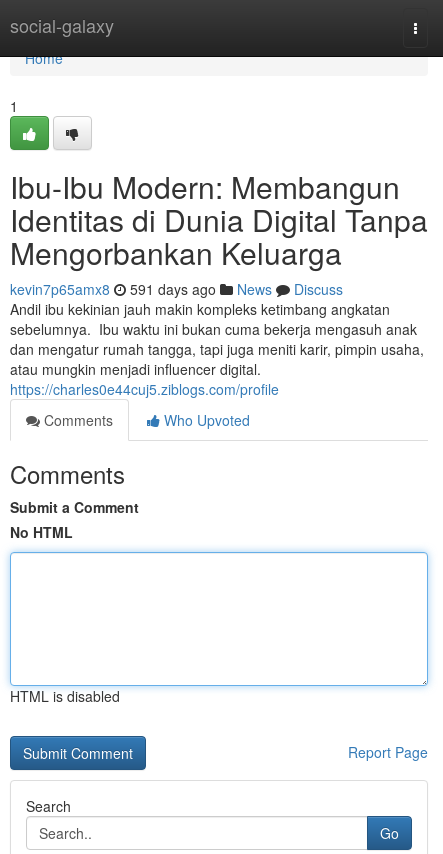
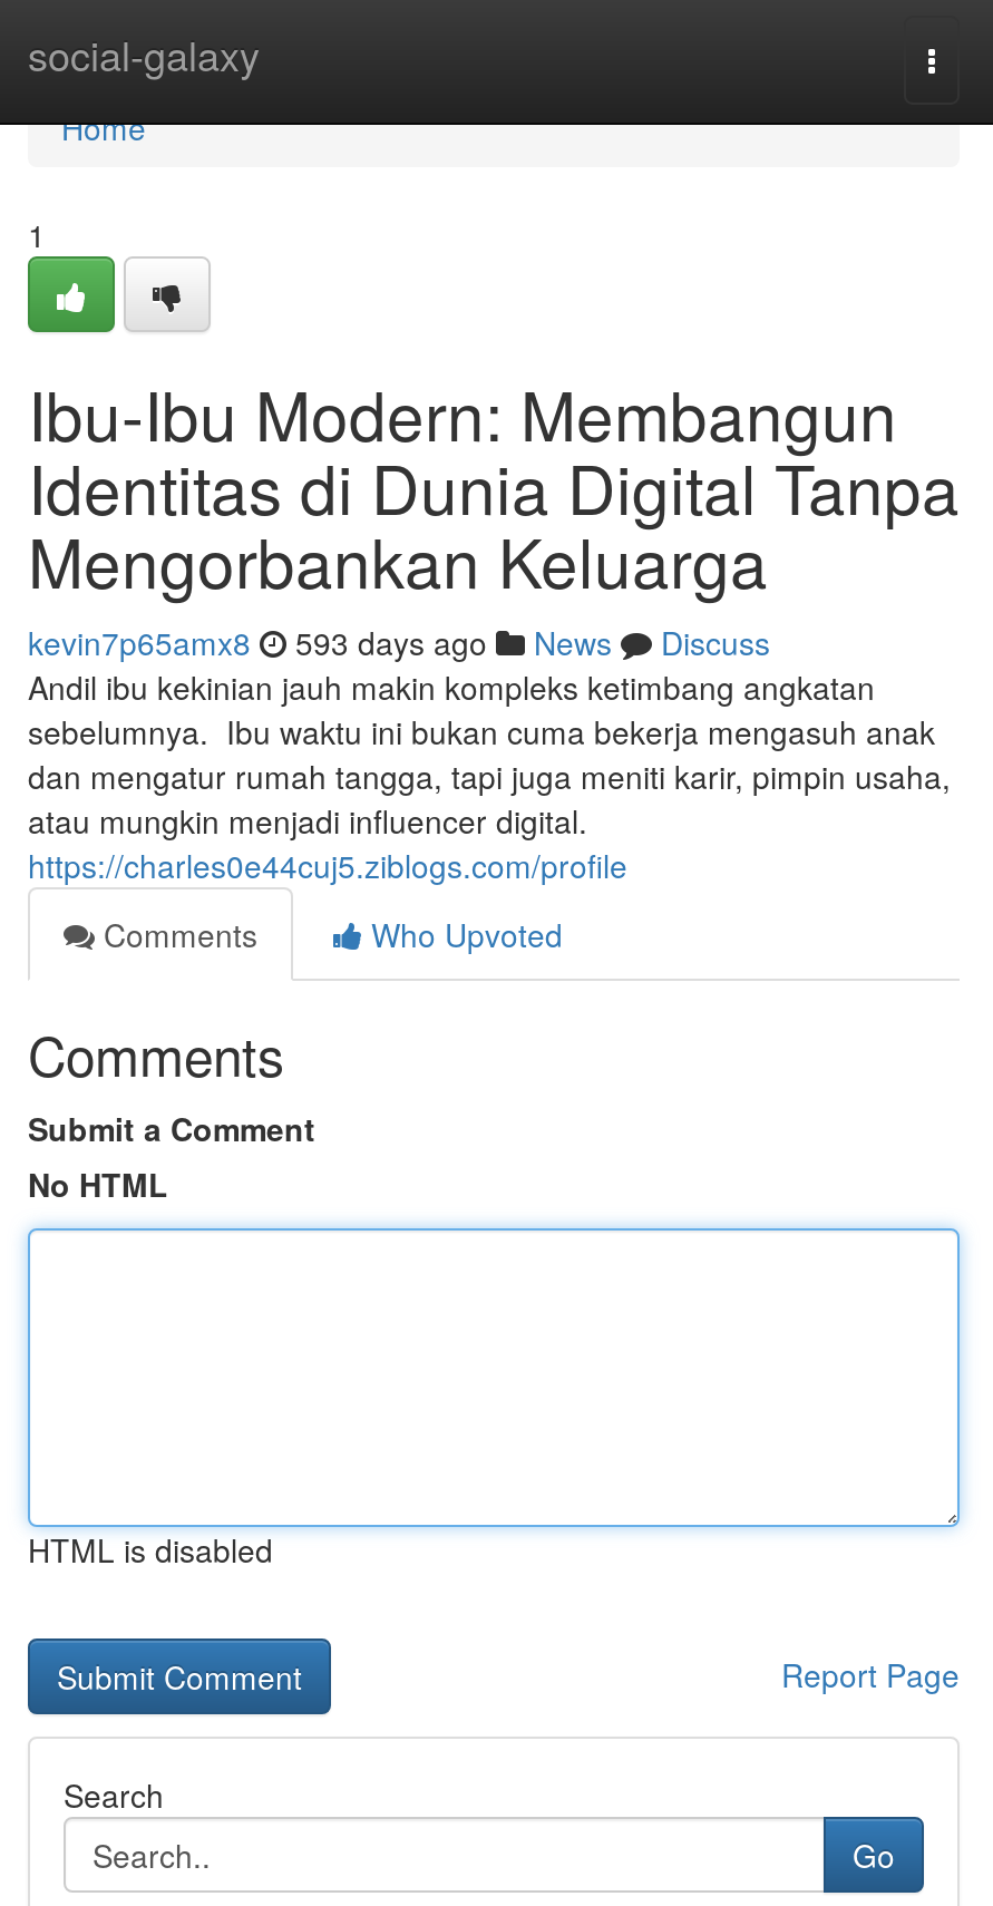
- kevin7p65amx8 591 days ago News Discuss
+ kevin7p65amx8 593 days ago News Discuss
